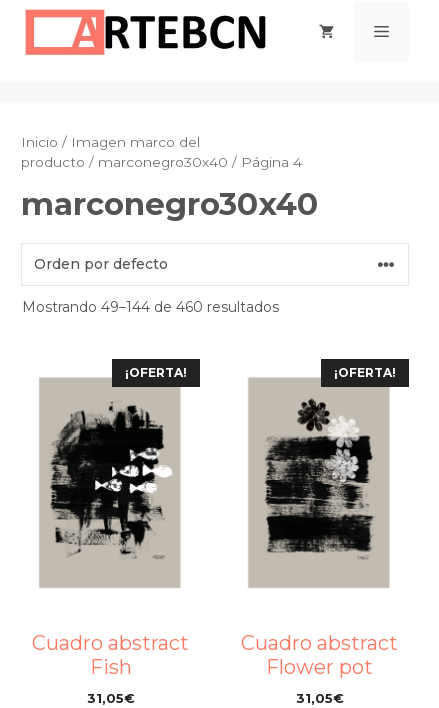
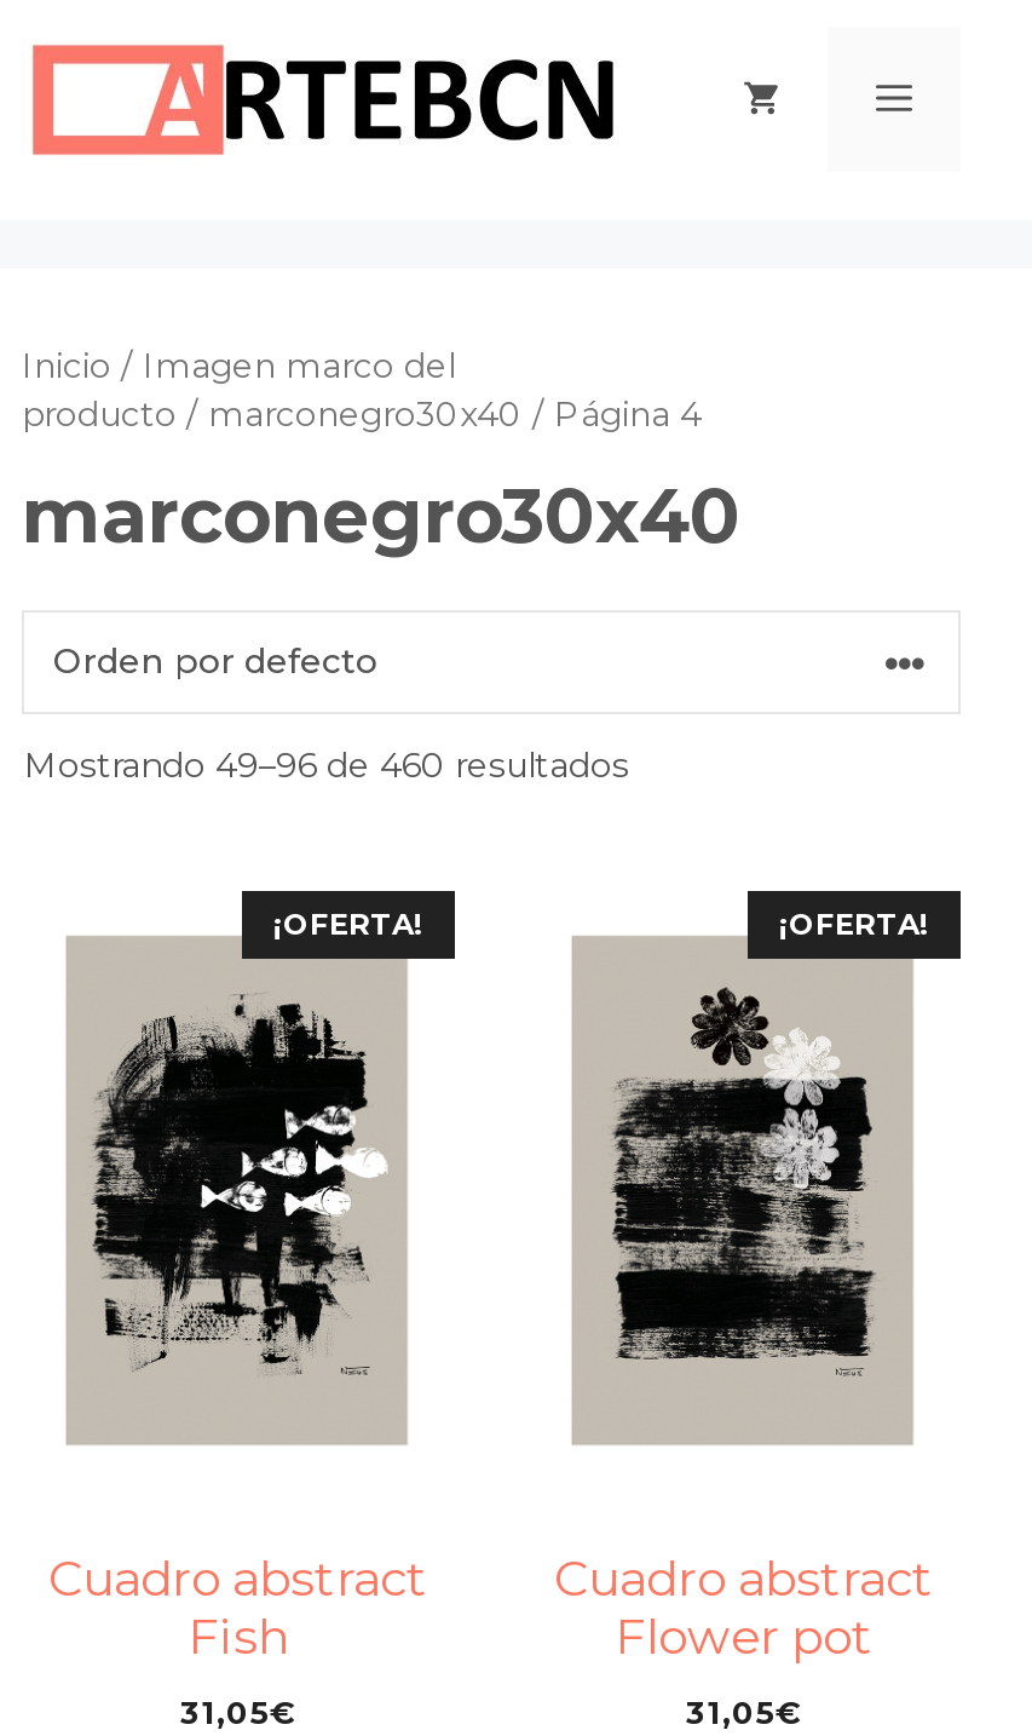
- Mostrando 49–144 de 460 resultados
+ Mostrando 49–96 de 460 resultados
